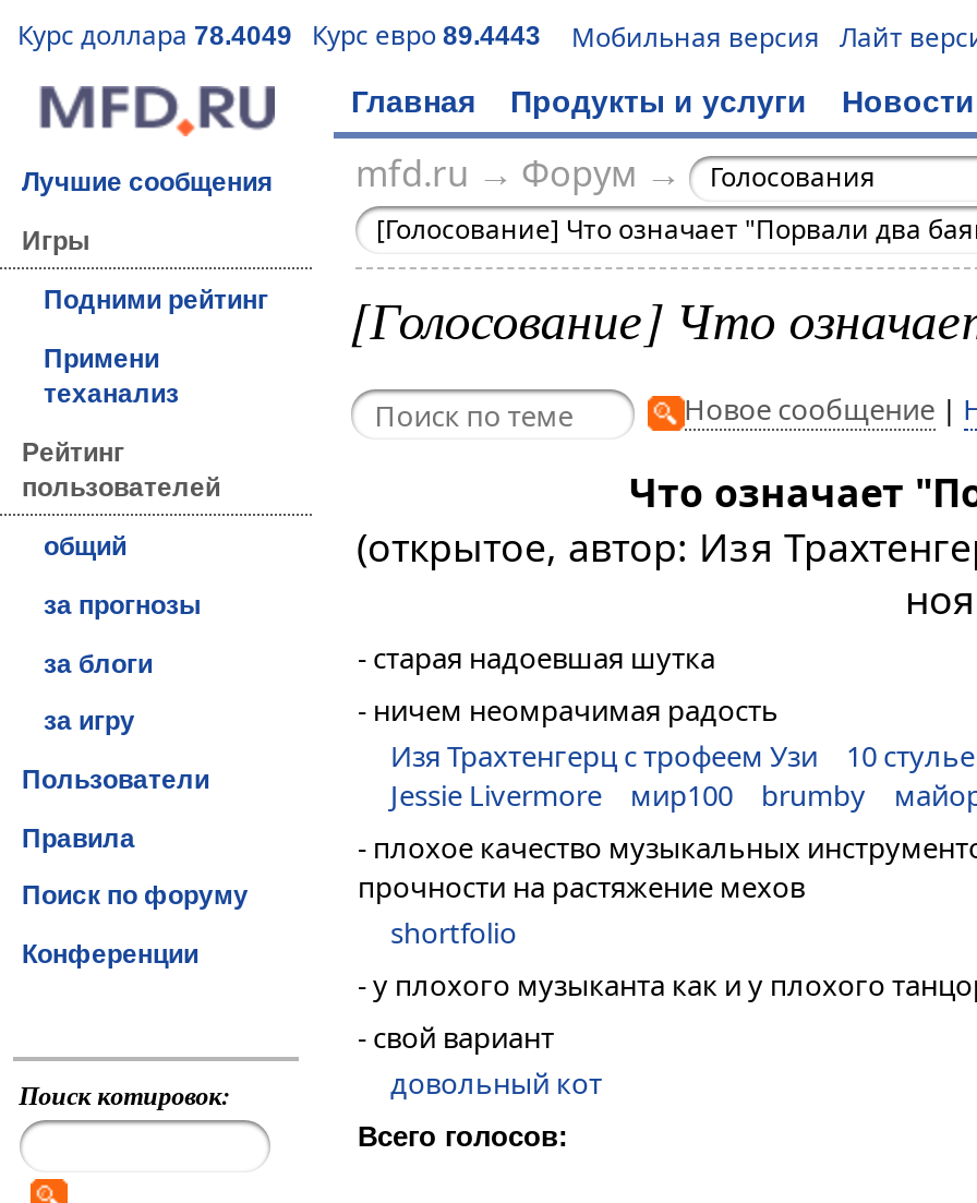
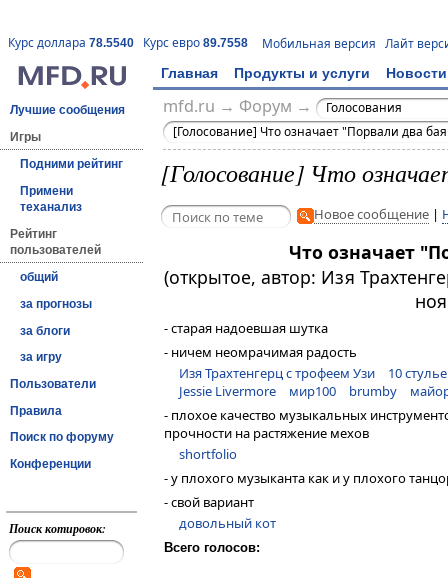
- Курс доллара 78.4049 Курс евро 89.4443
+ Курс доллара 78.5540 Курс евро 89.7558
